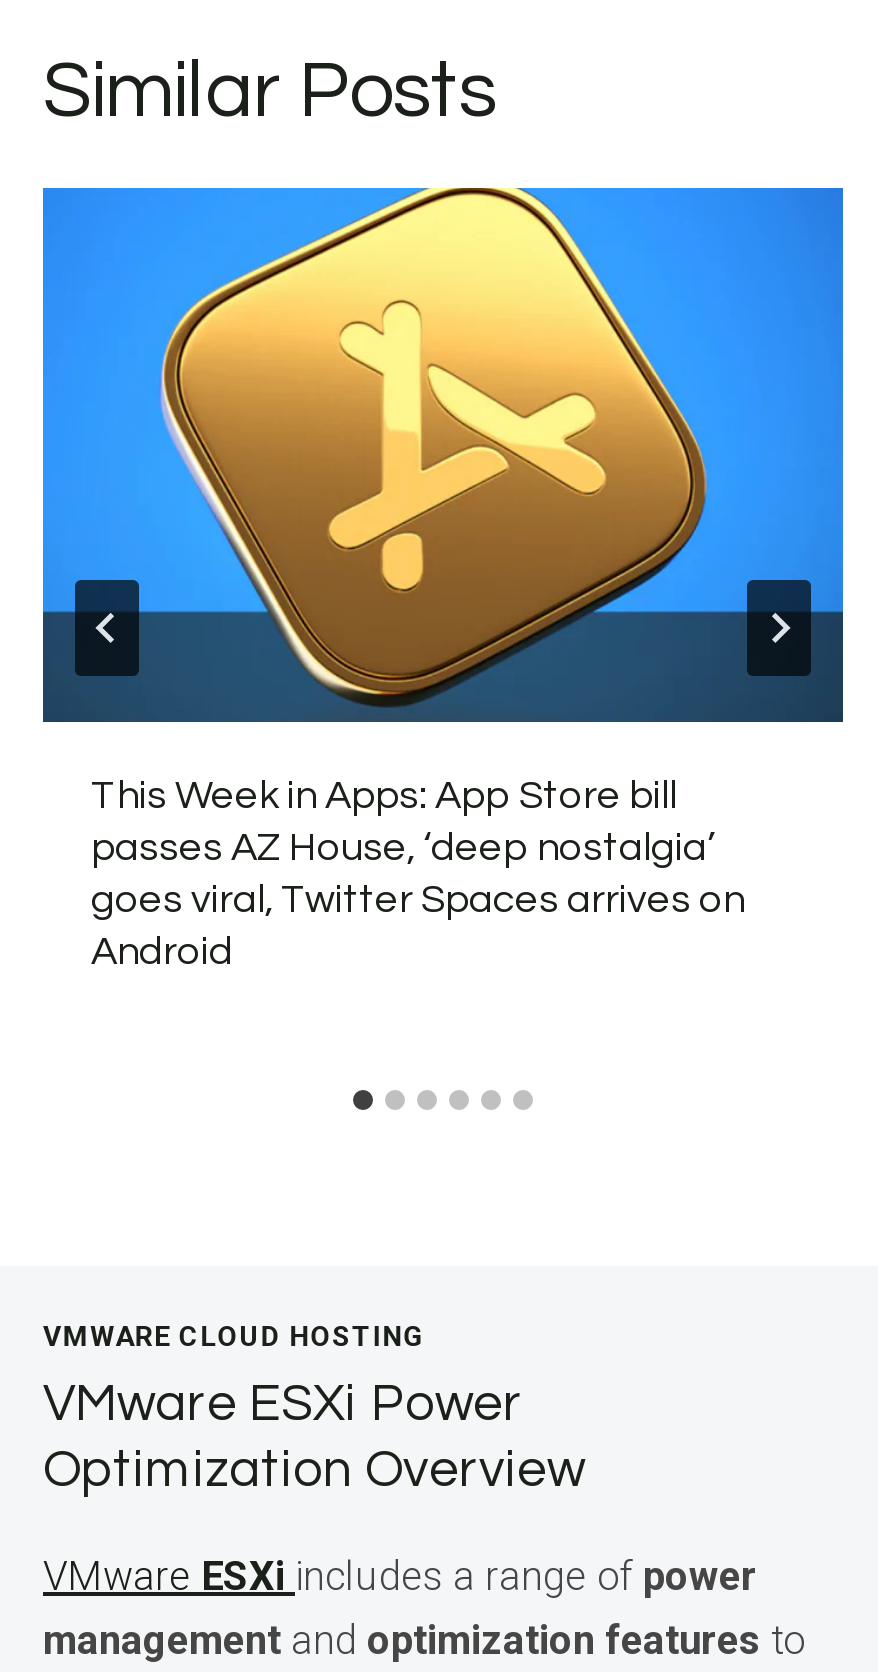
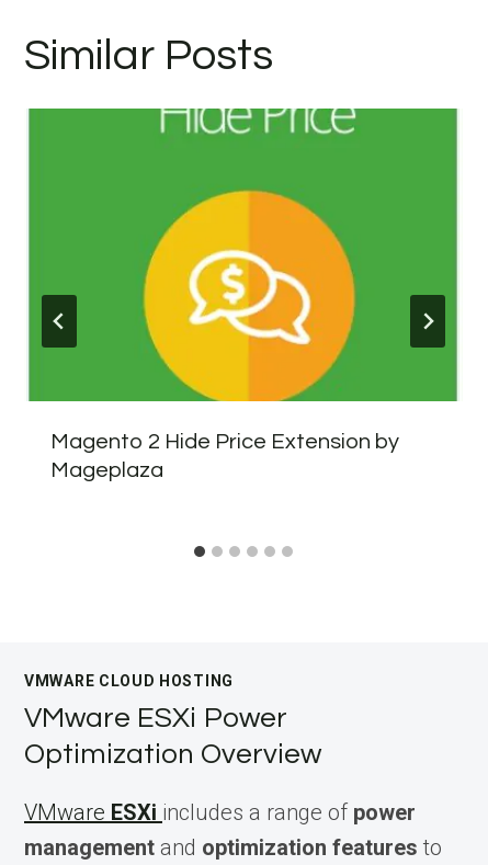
- [image]
- This Week in Apps: App Store bill
- passes AZ House, ‘deep nostalgia’
- goes viral, Twitter Spaces arrives on
- Android
+ [image]
+ Magento 2 Hide Price Extension by
+ Mageplaza
